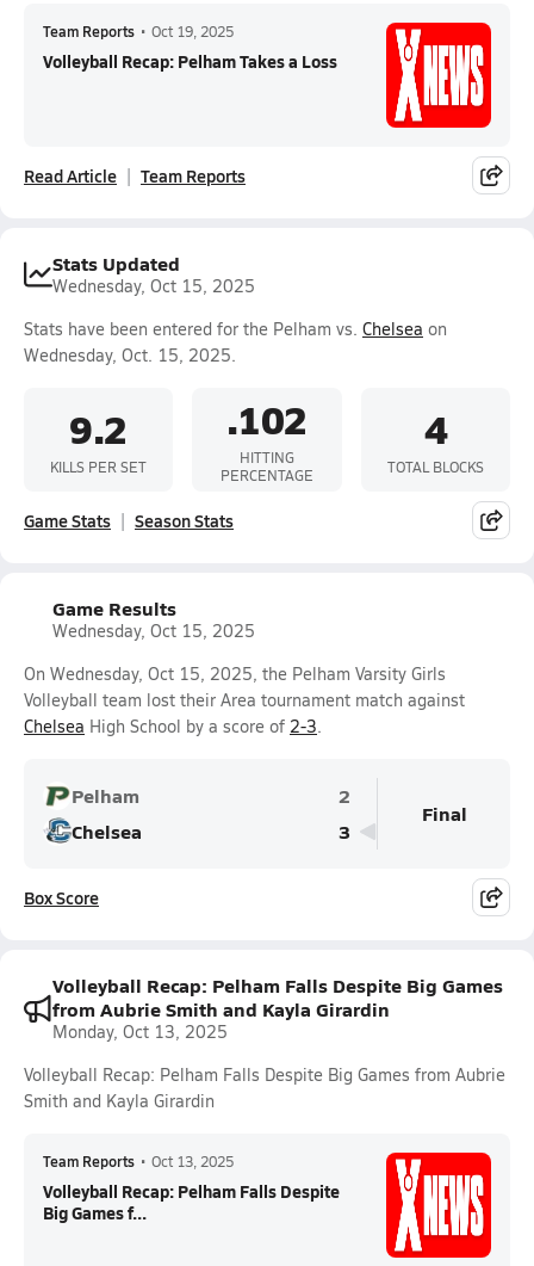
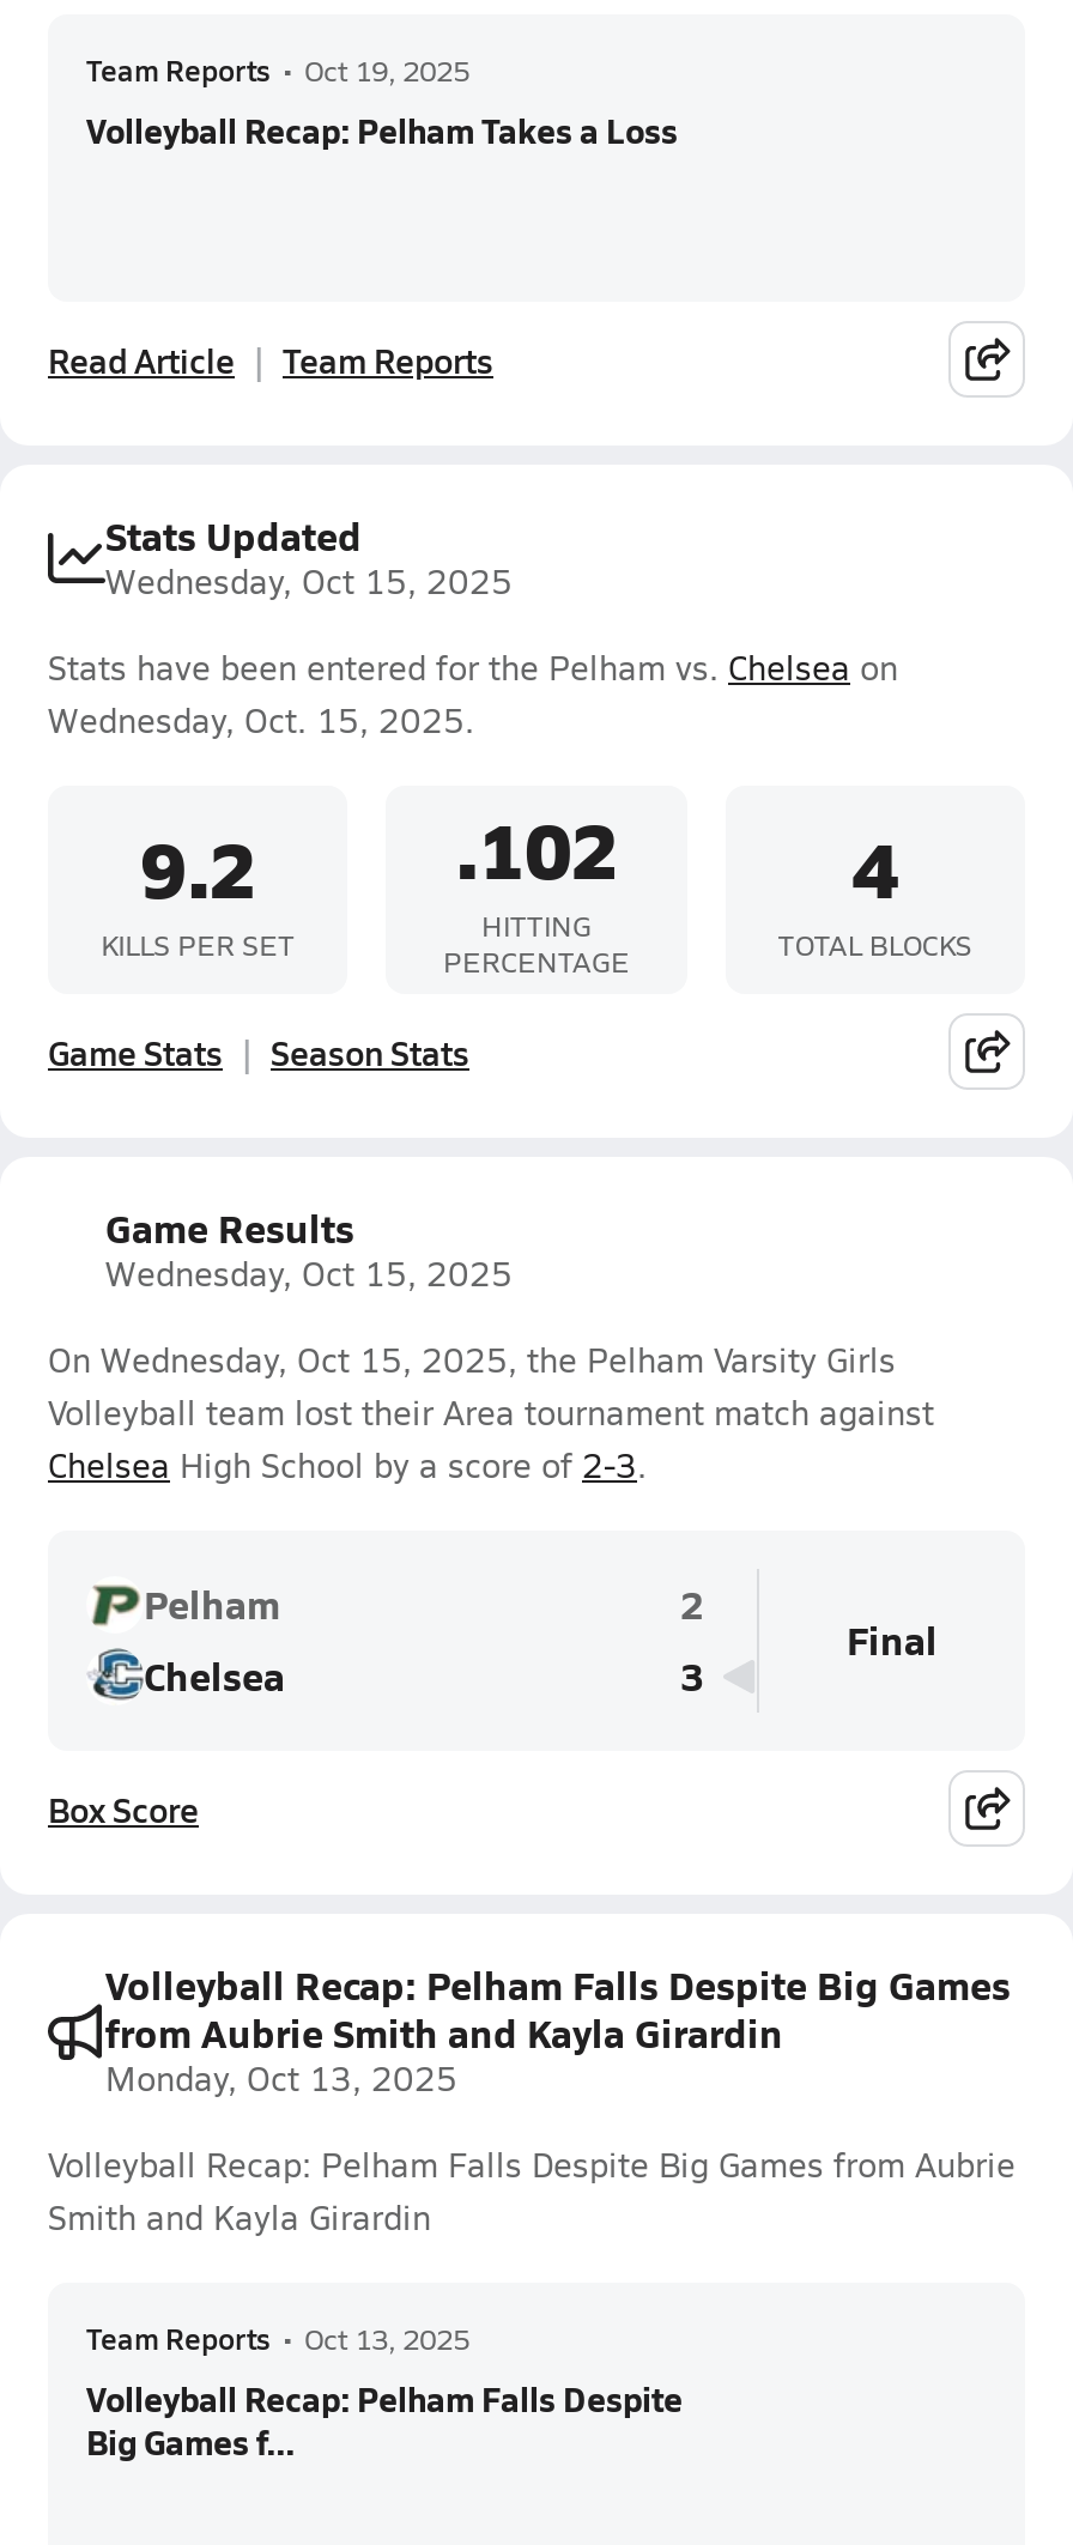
- [image]

- [image]
